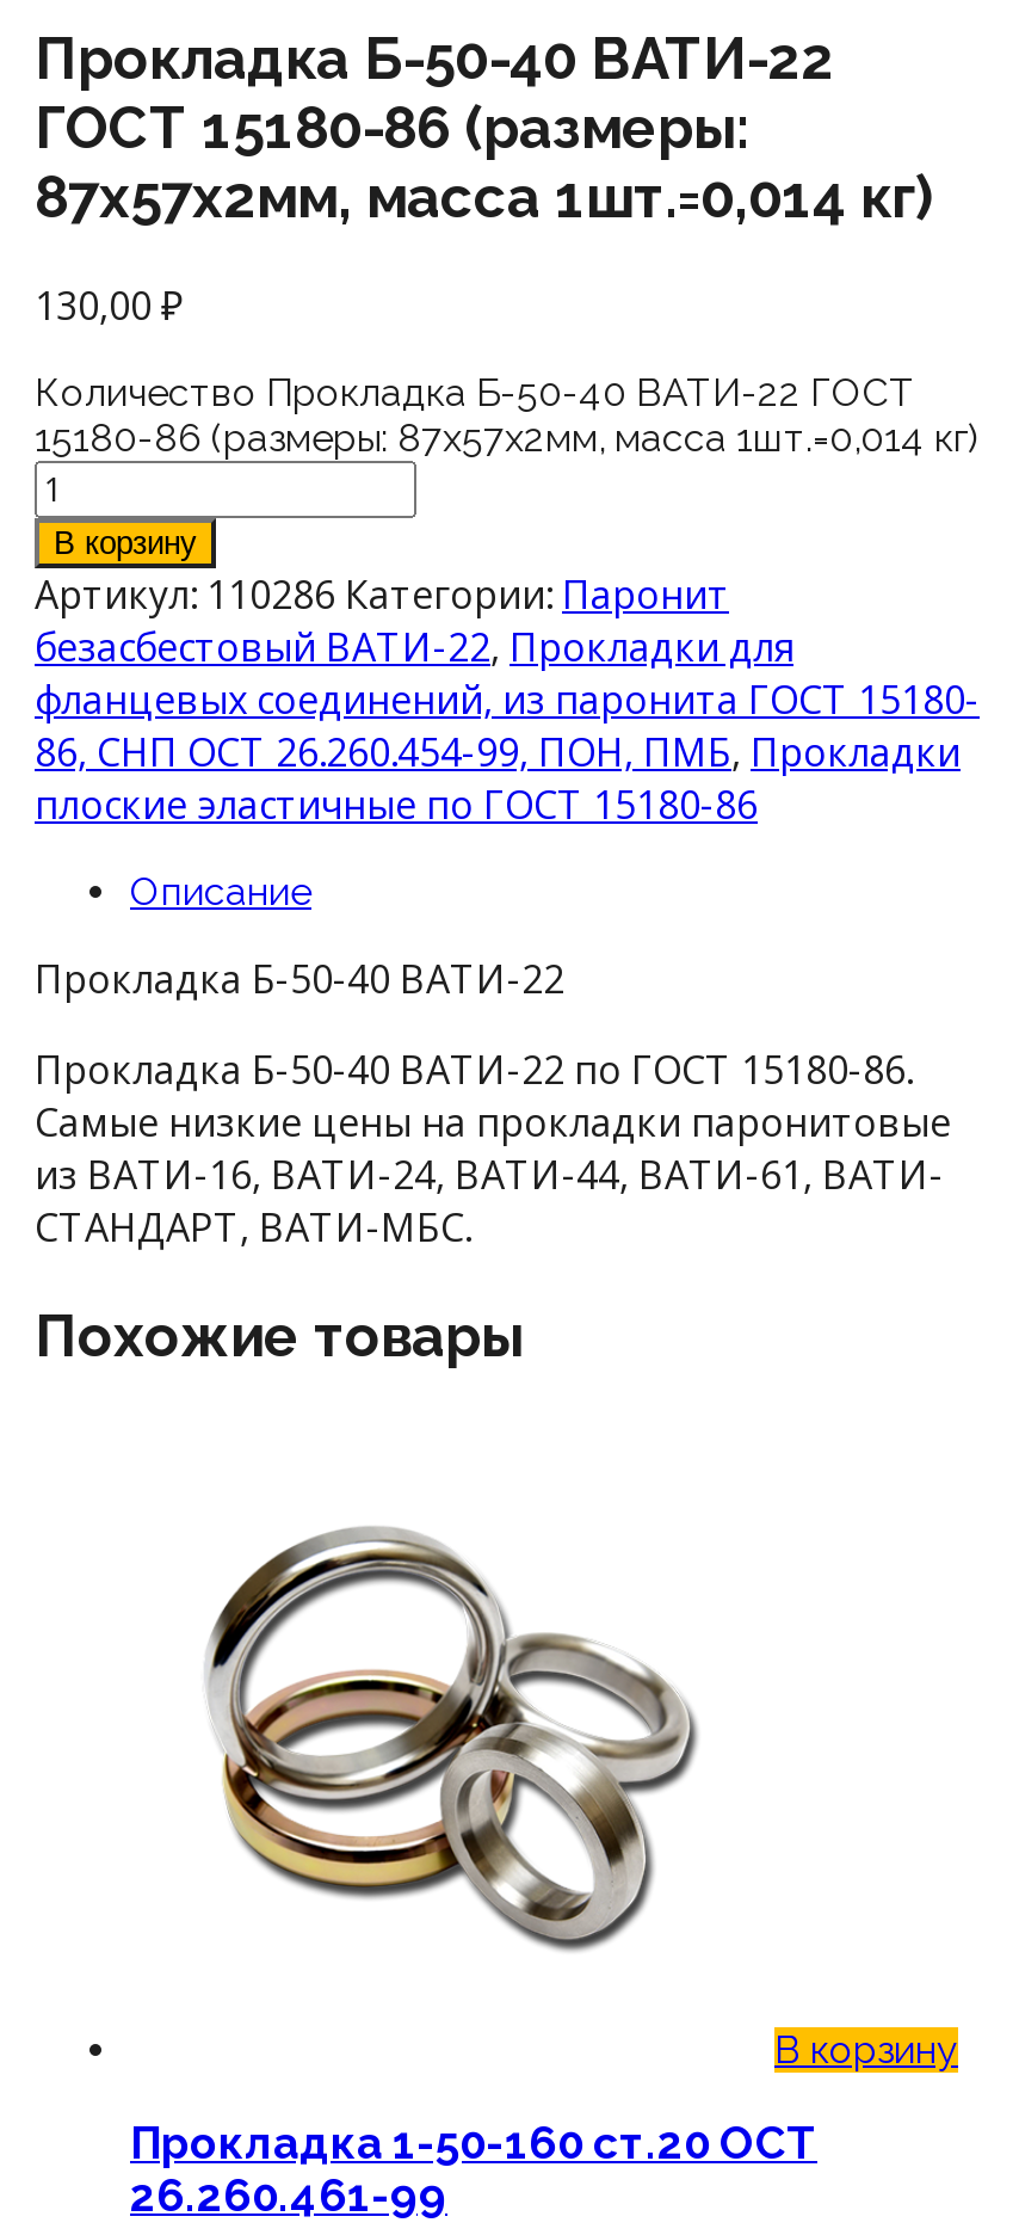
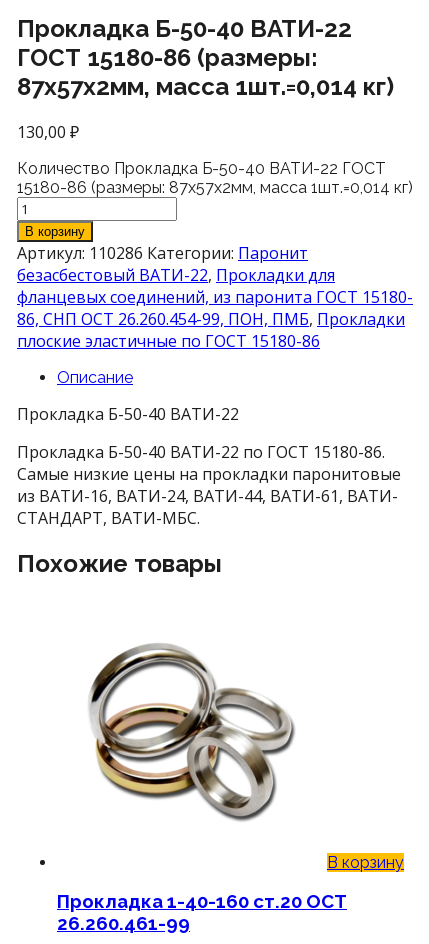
- Прокладка 1-50-160 ст.20 ОСТ
+ Прокладка 1-40-160 ст.20 ОСТ
